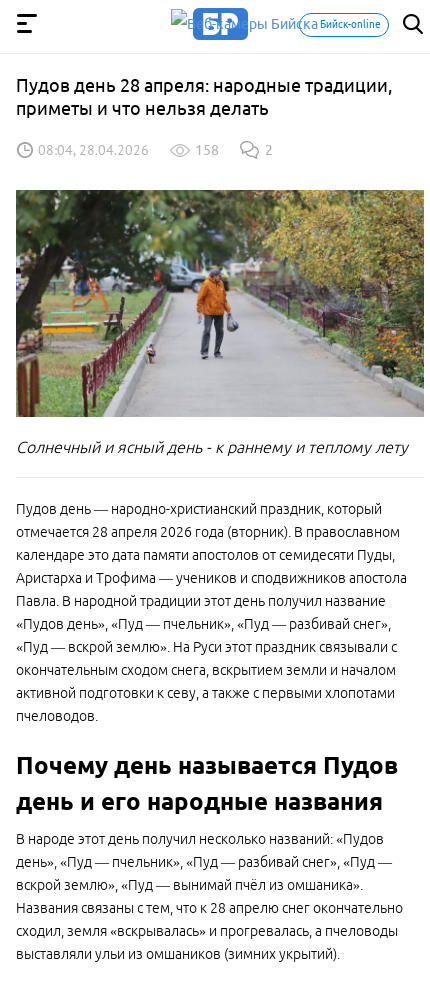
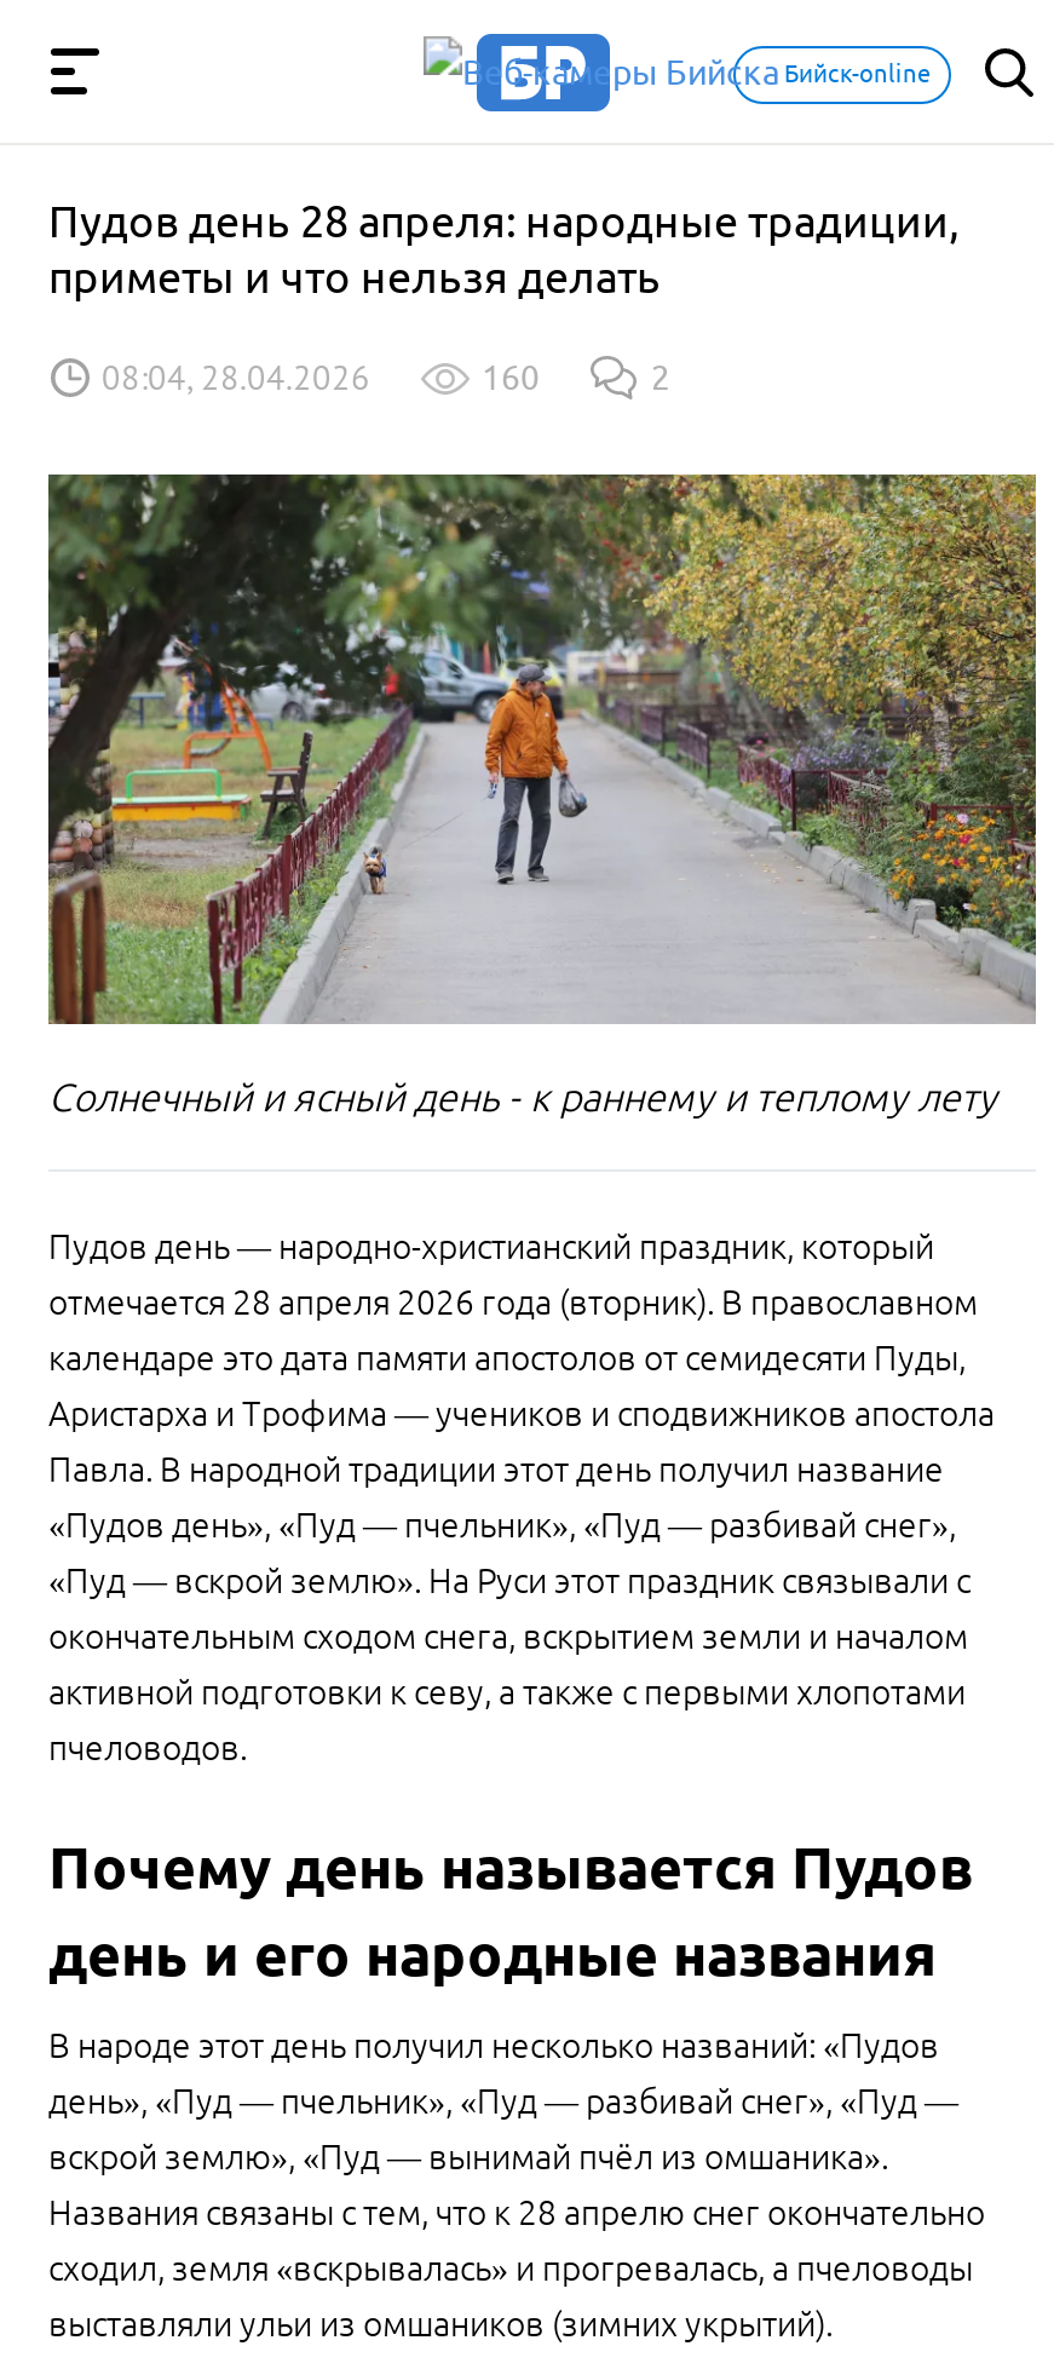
- 158
+ 160
